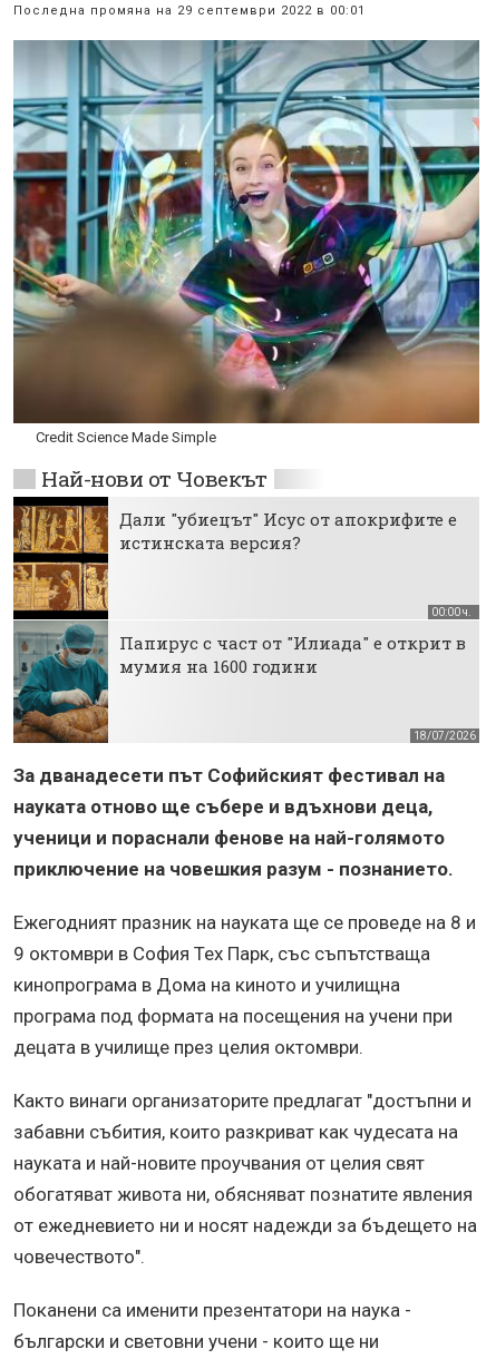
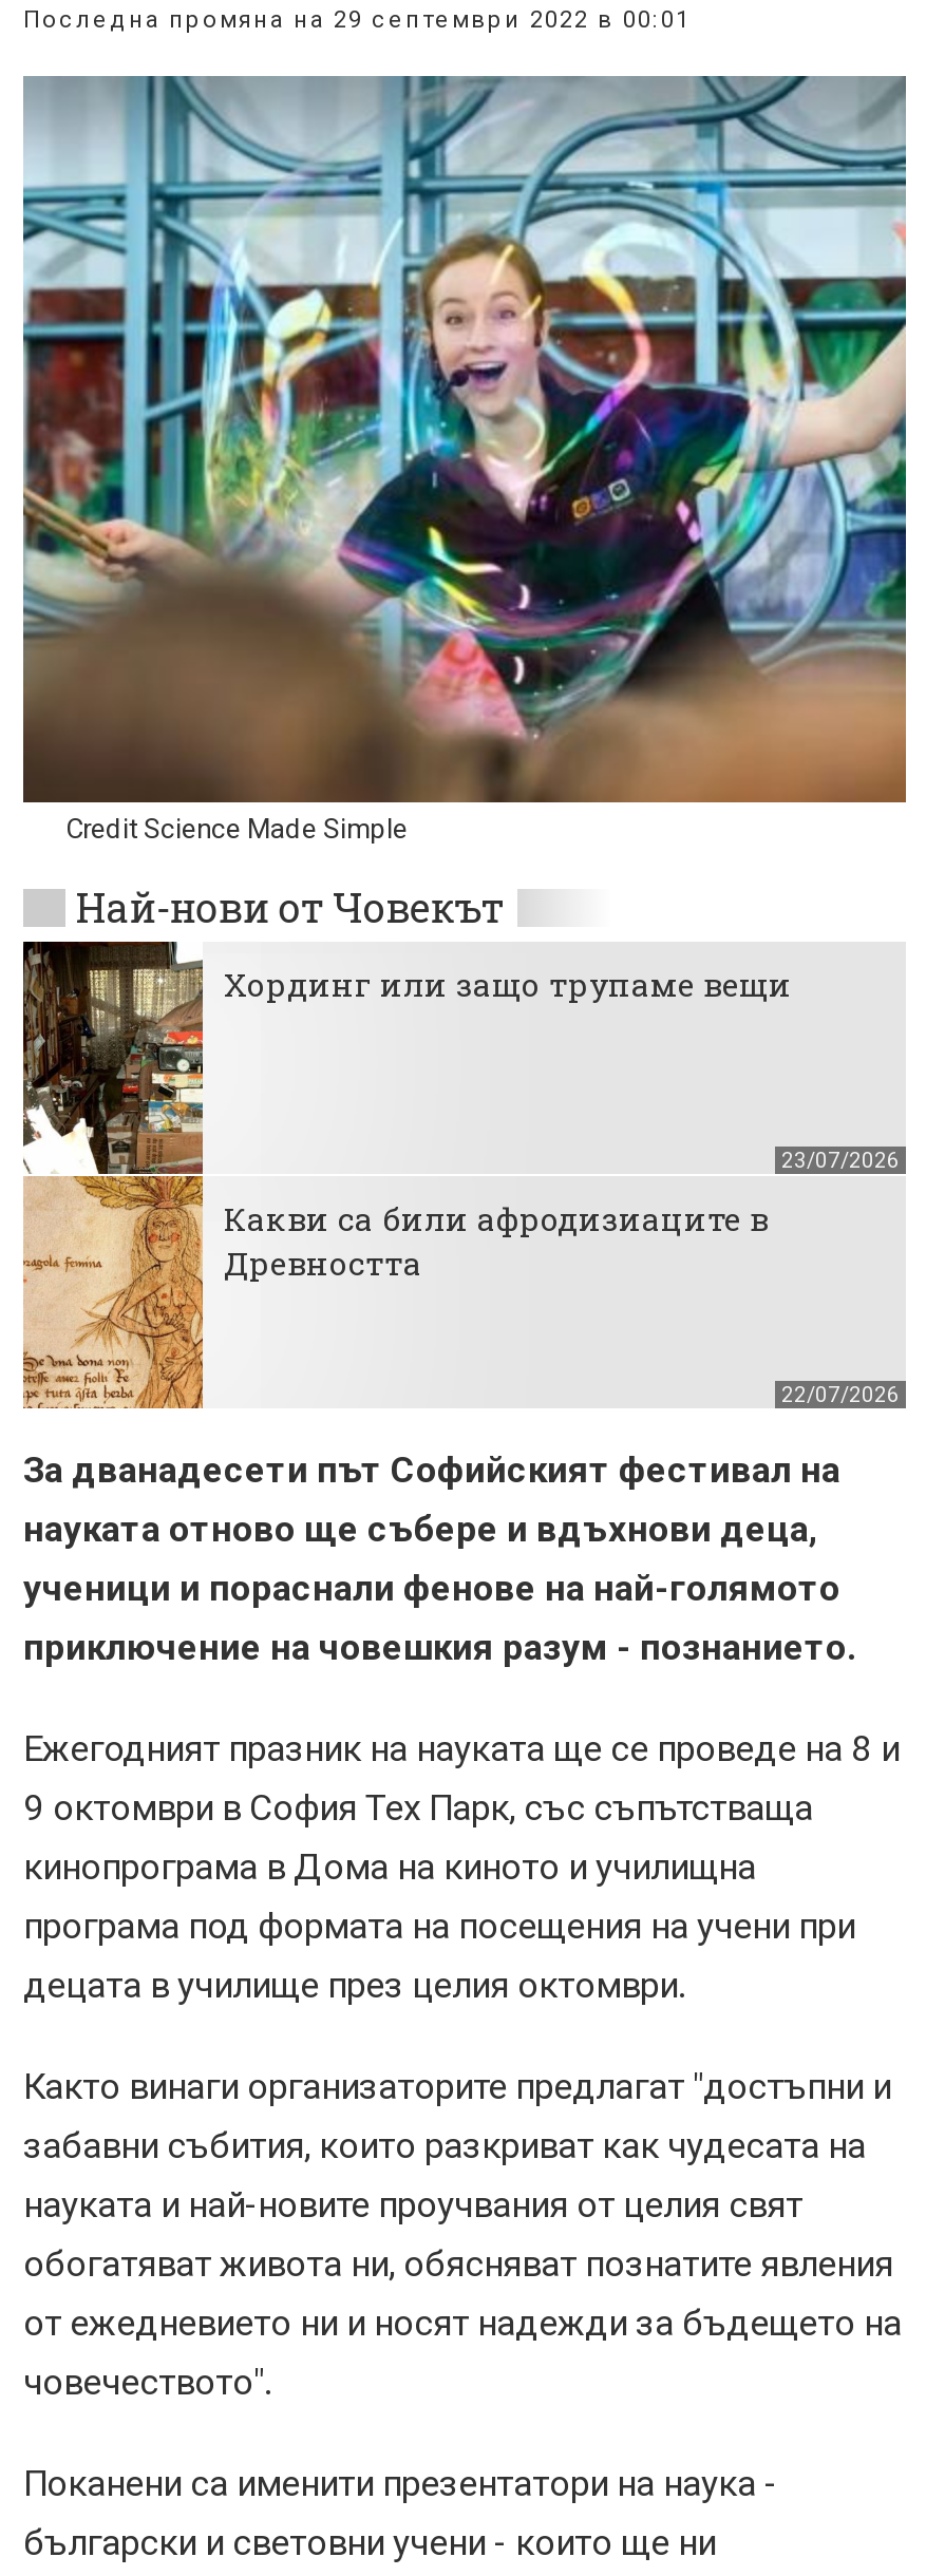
- [image]
- Дали "убиецът" Исус от апокрифите е
- истинската версия?
+ [image]
+ Хординг или защо трупаме вещи

- 00:00 ч.
+ 23/07/2026

- Папирус с част от "Илиада" е открит в
- мумия на 1600 години
+ Какви са били афродизиаците в
+ Древността

- 18/07/2026
+ 22/07/2026
